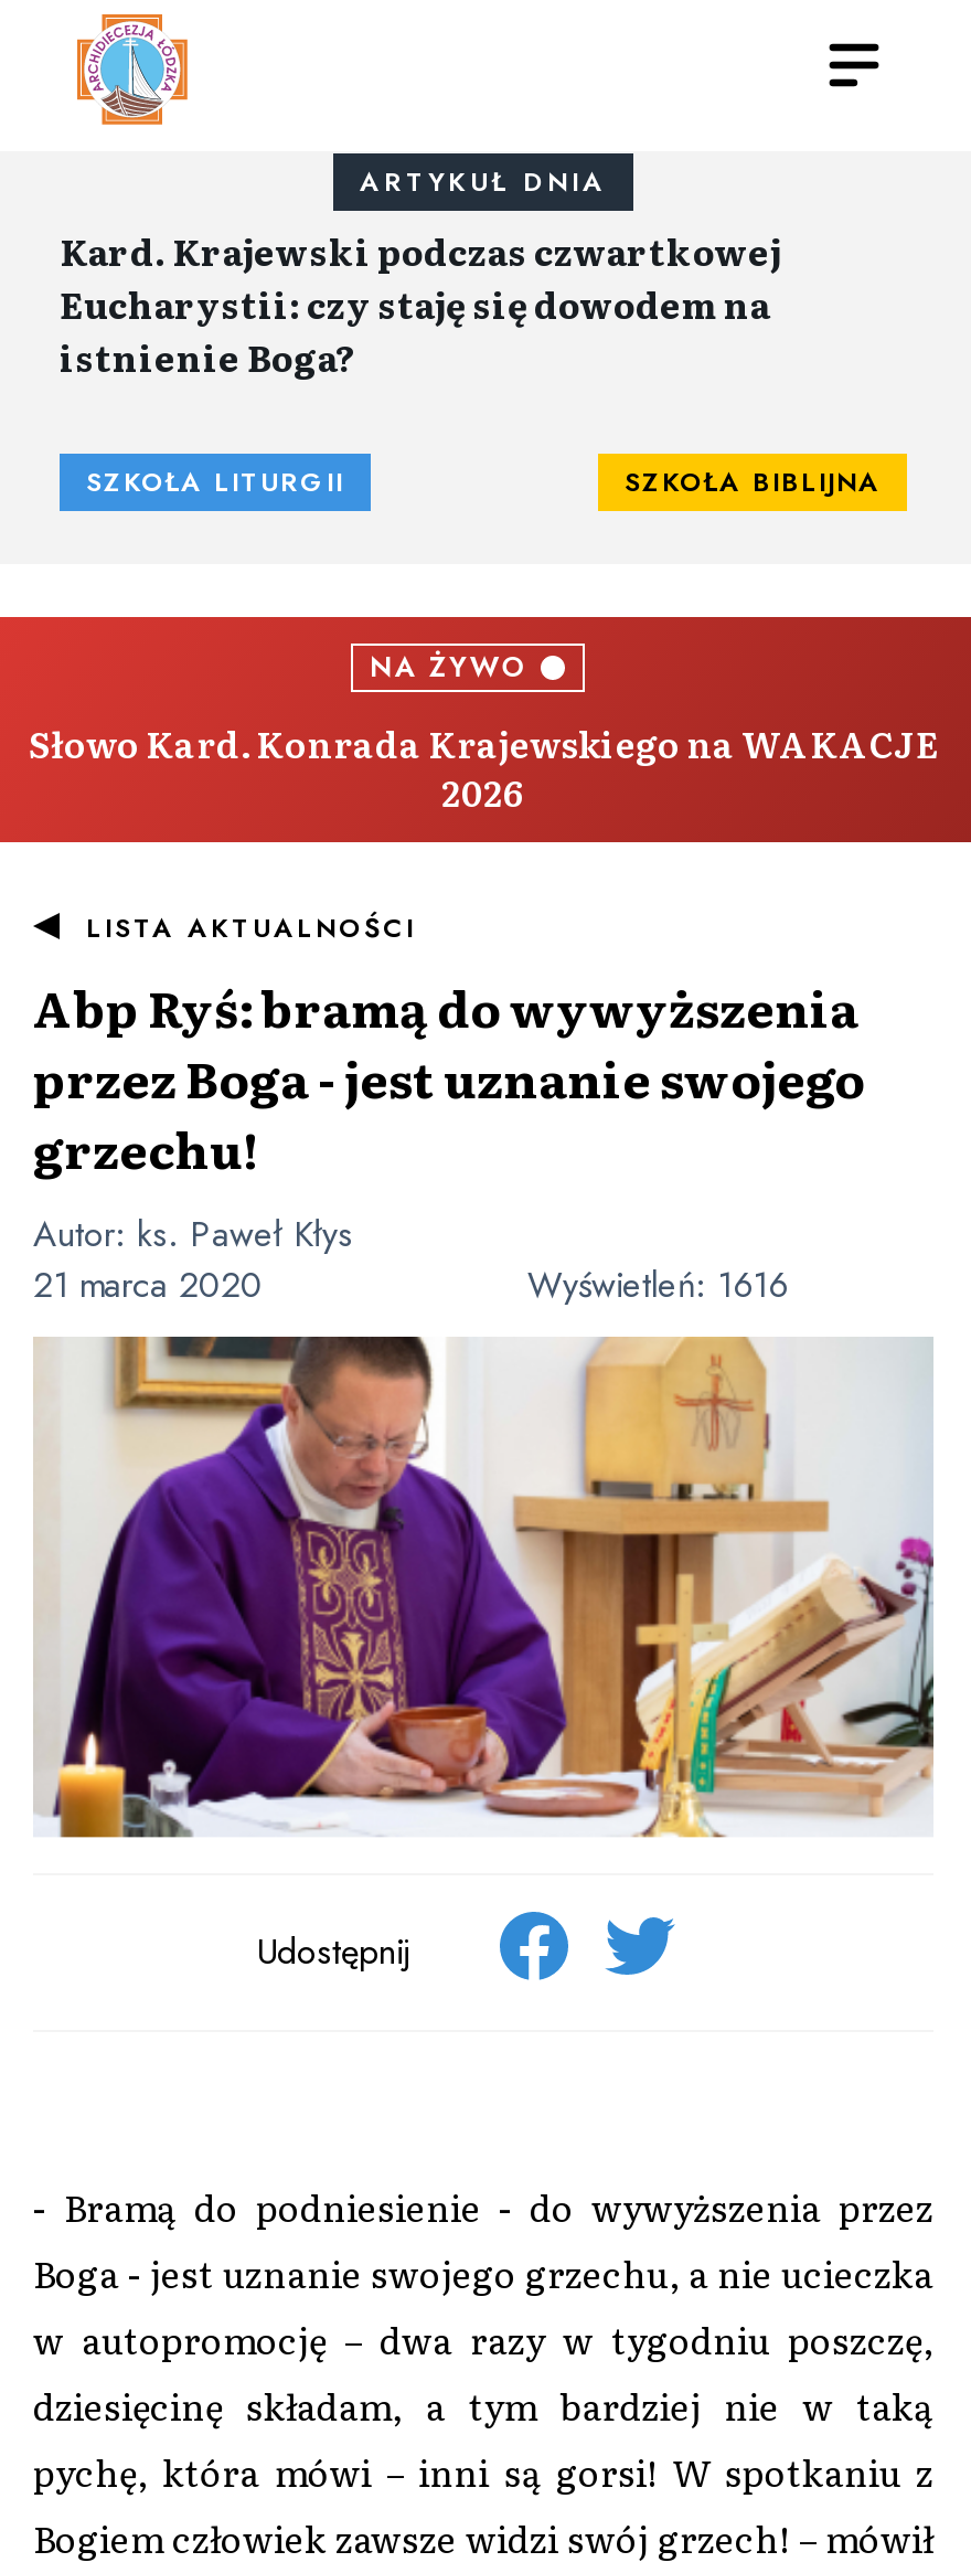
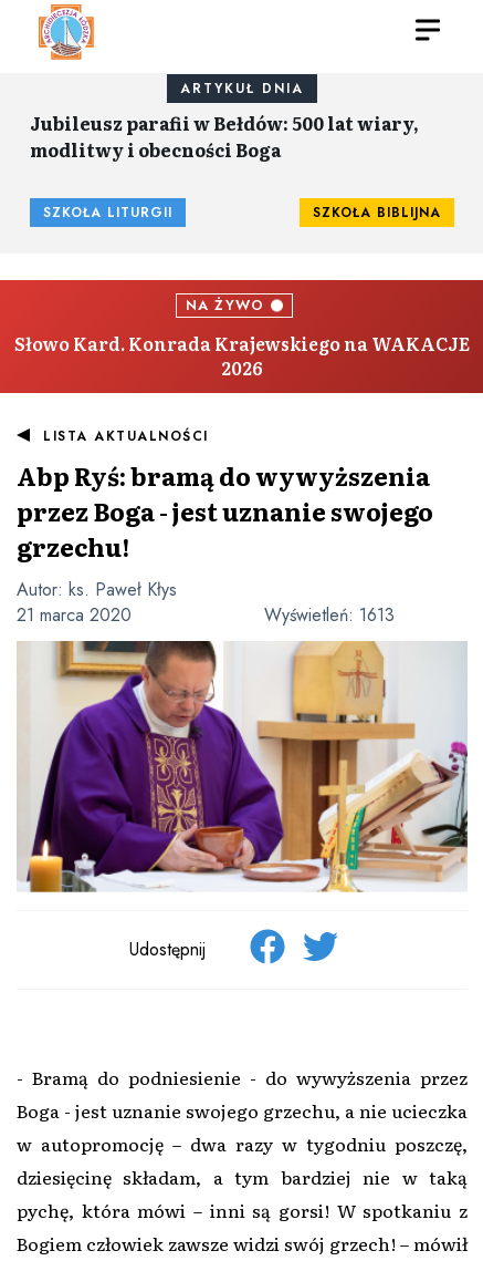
- Kard. Krajewski podczas czwartkowej
- Eucharystii: czy staję się dowodem na
- istnienie Boga?
+ Jubileusz parafii w Bełdów: 500 lat wiary,
+ modlitwy i obecności Boga

- Wyświetleń: 1616
+ Wyświetleń: 1613
